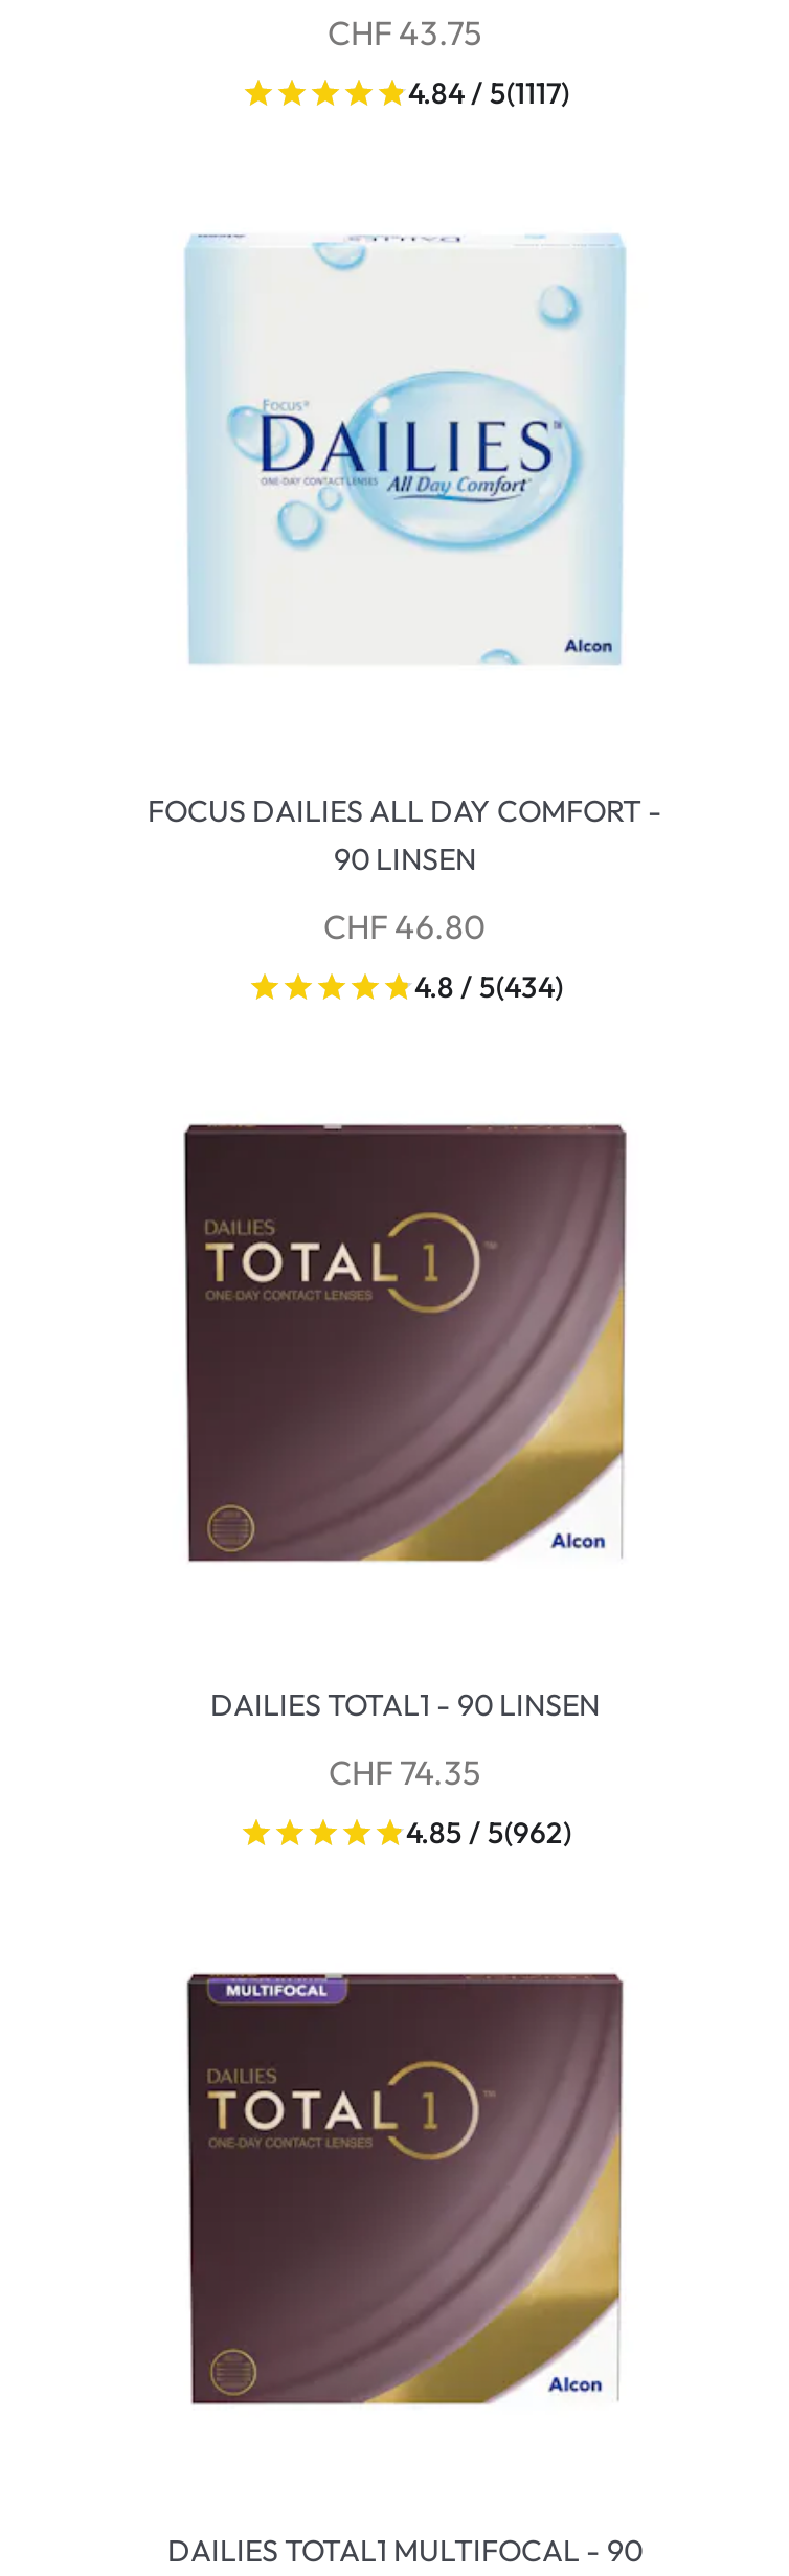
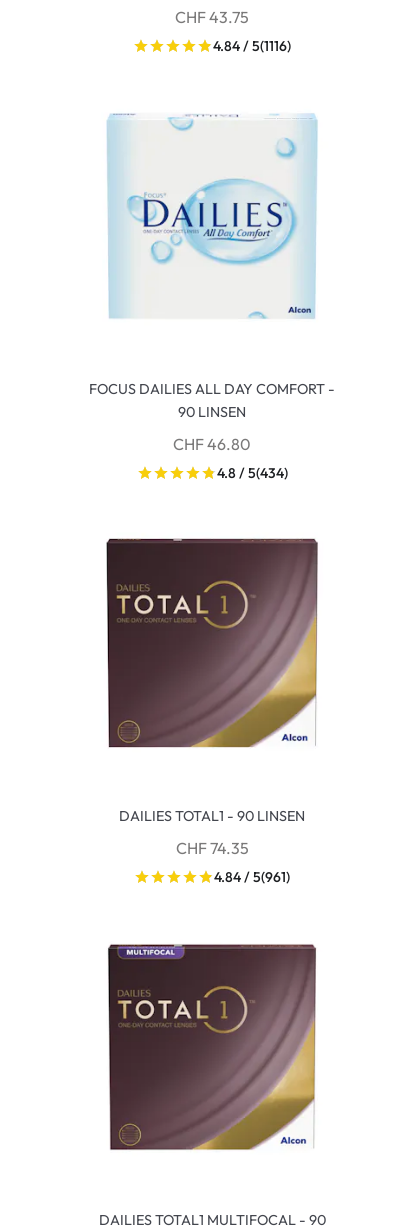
- 4.84 / 5(1117)
+ 4.84 / 5(1116)

- 4.85 / 5(962)
+ 4.84 / 5(961)
